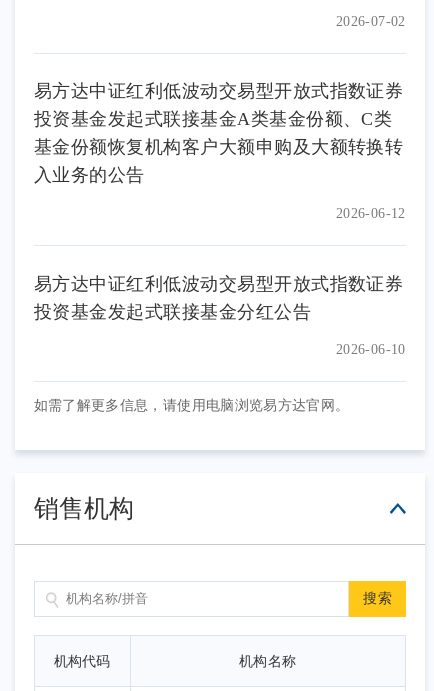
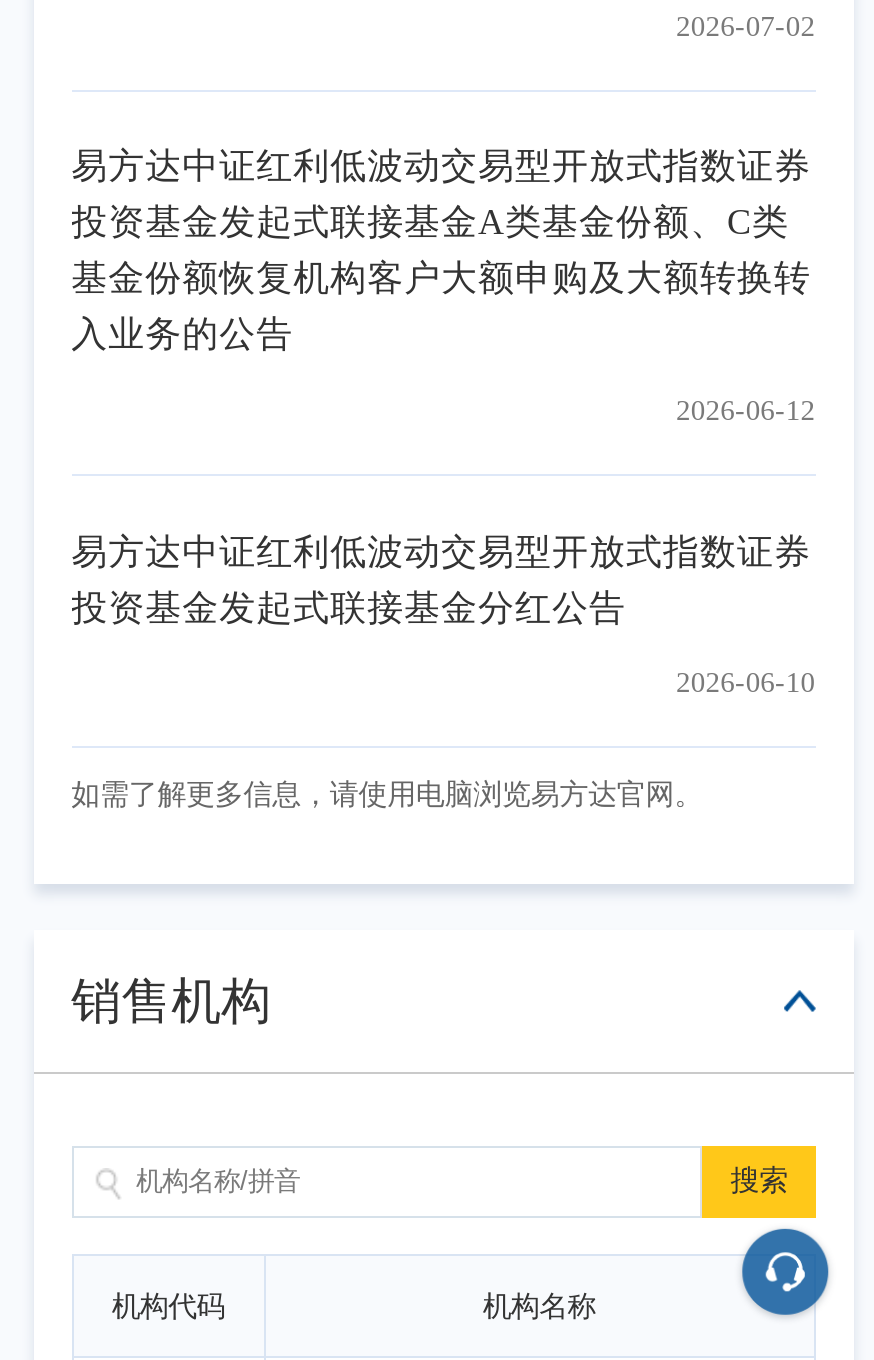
+ [image]
